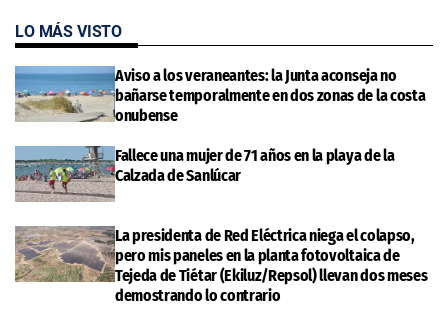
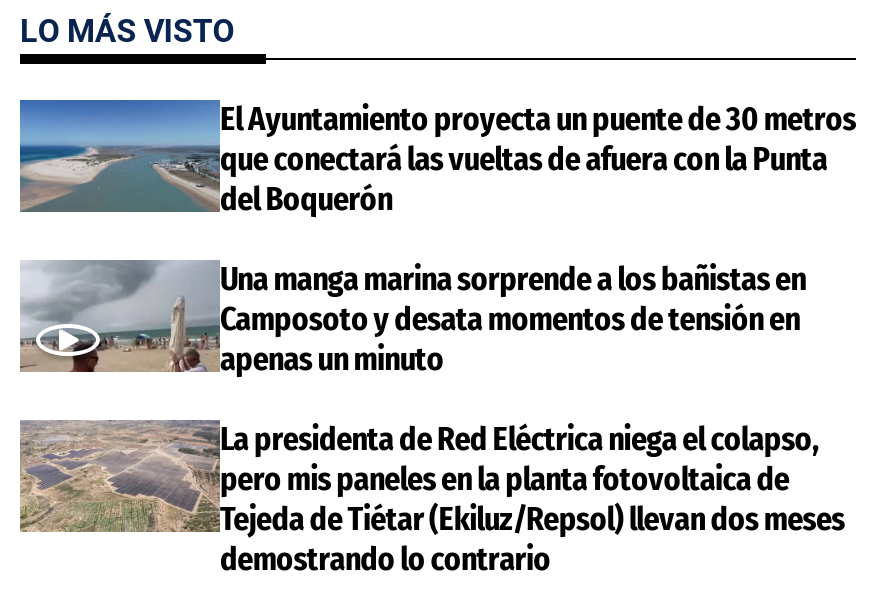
- [image]
- Aviso a los veraneantes: la Junta aconseja no
- bañarse temporalmente en dos zonas de la costa
- onubense
+ [image]
+ El Ayuntamiento proyecta un puente de 30 metros
+ que conectará las vueltas de afuera con la Punta
+ del Boquerón

- [image]
- Fallece una mujer de 71 años en la playa de la
- Calzada de Sanlúcar
+ [image]
+ Una manga marina sorprende a los bañistas en
+ Camposoto y desata momentos de tensión en
+ apenas un minuto
